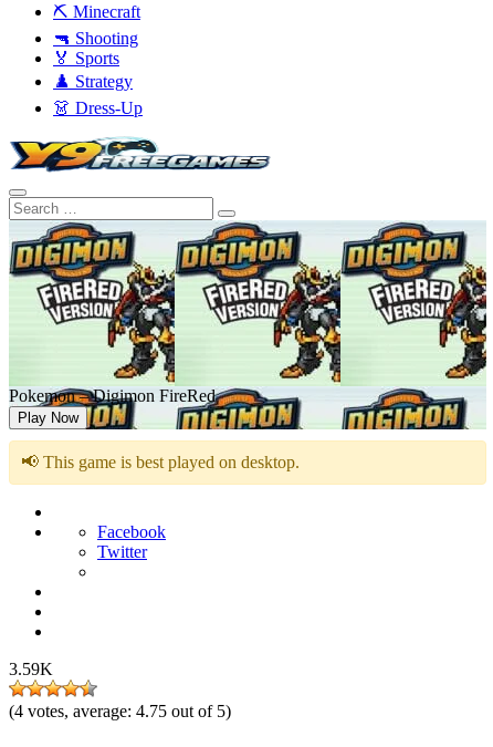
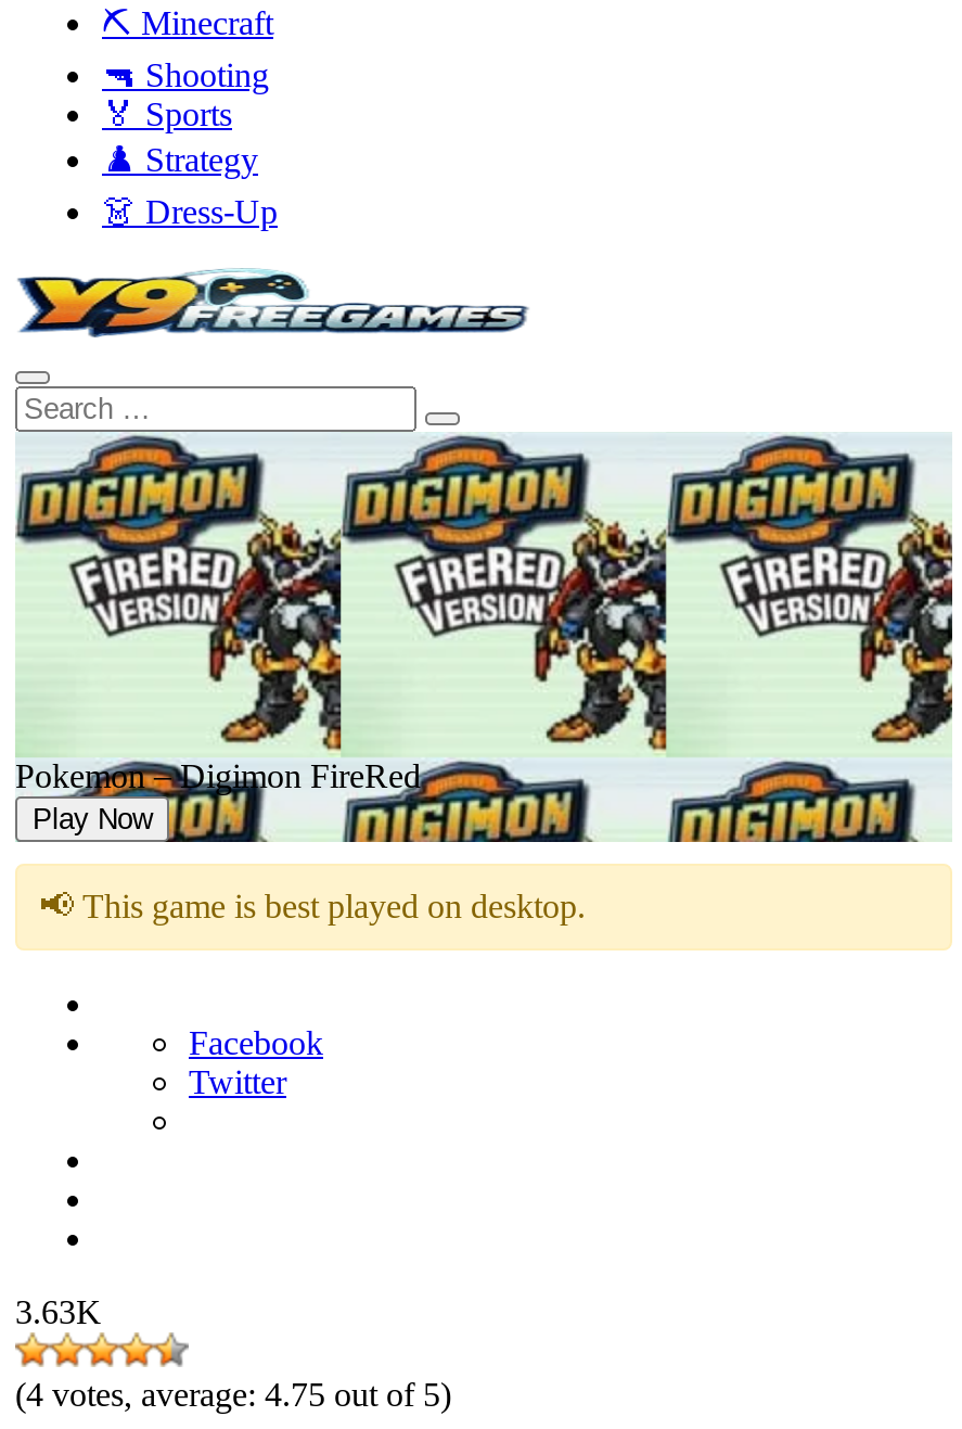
- 3.59K
+ 3.63K
